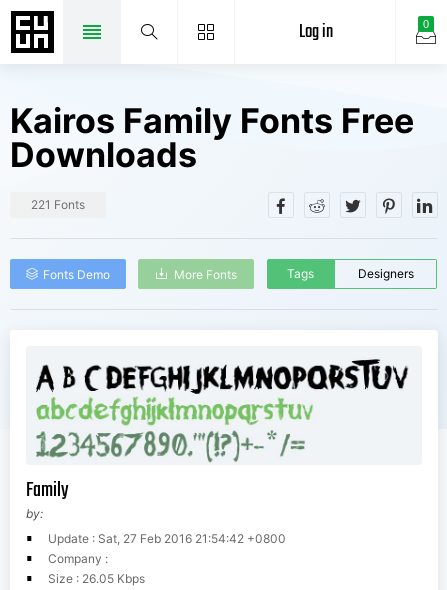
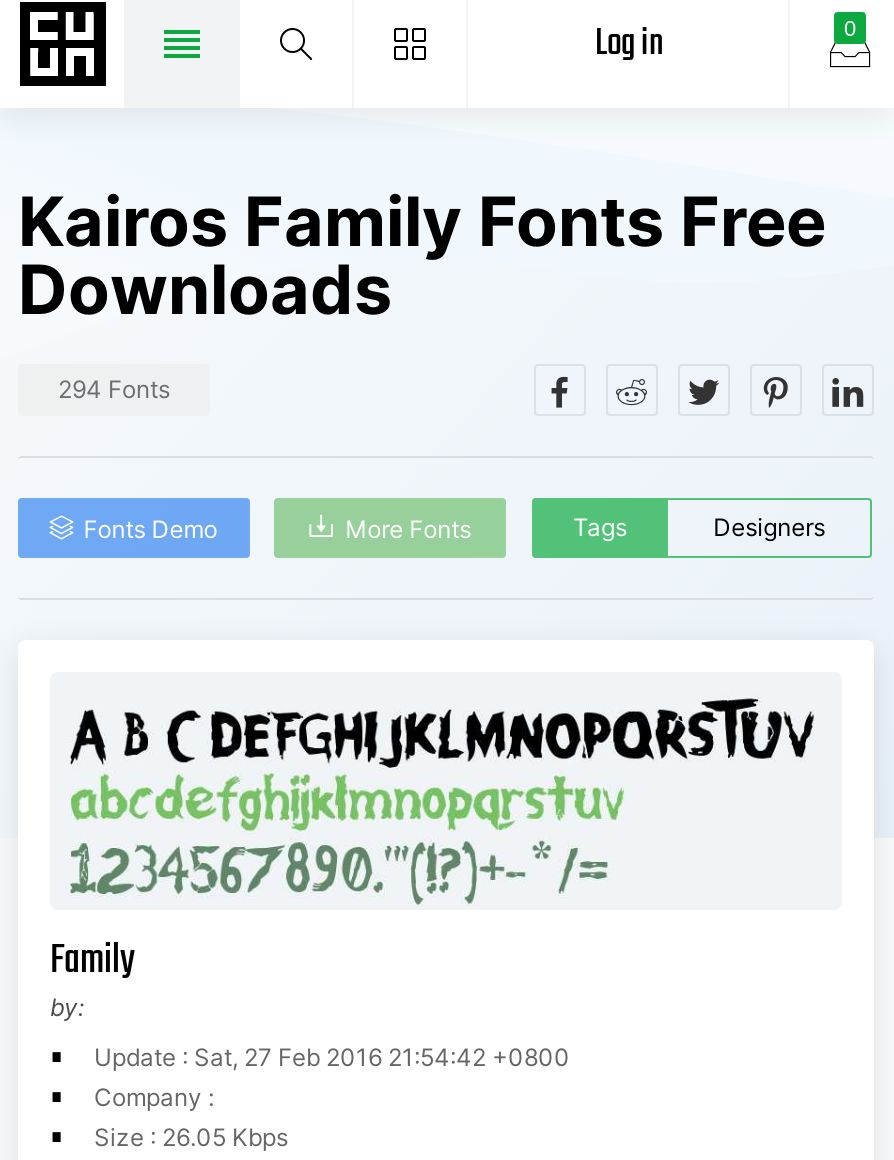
- 221 Fonts
+ 294 Fonts
